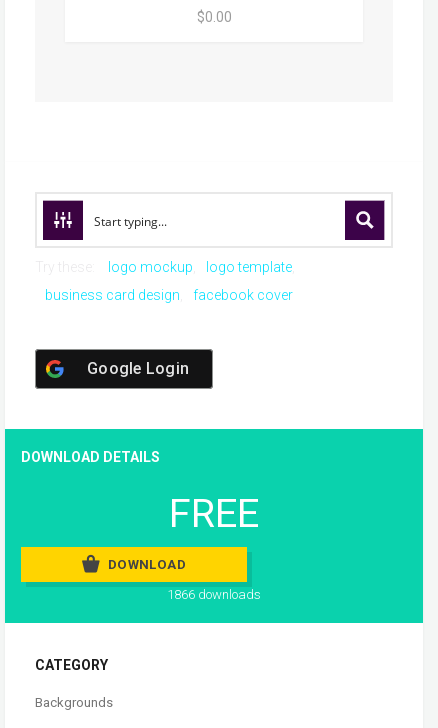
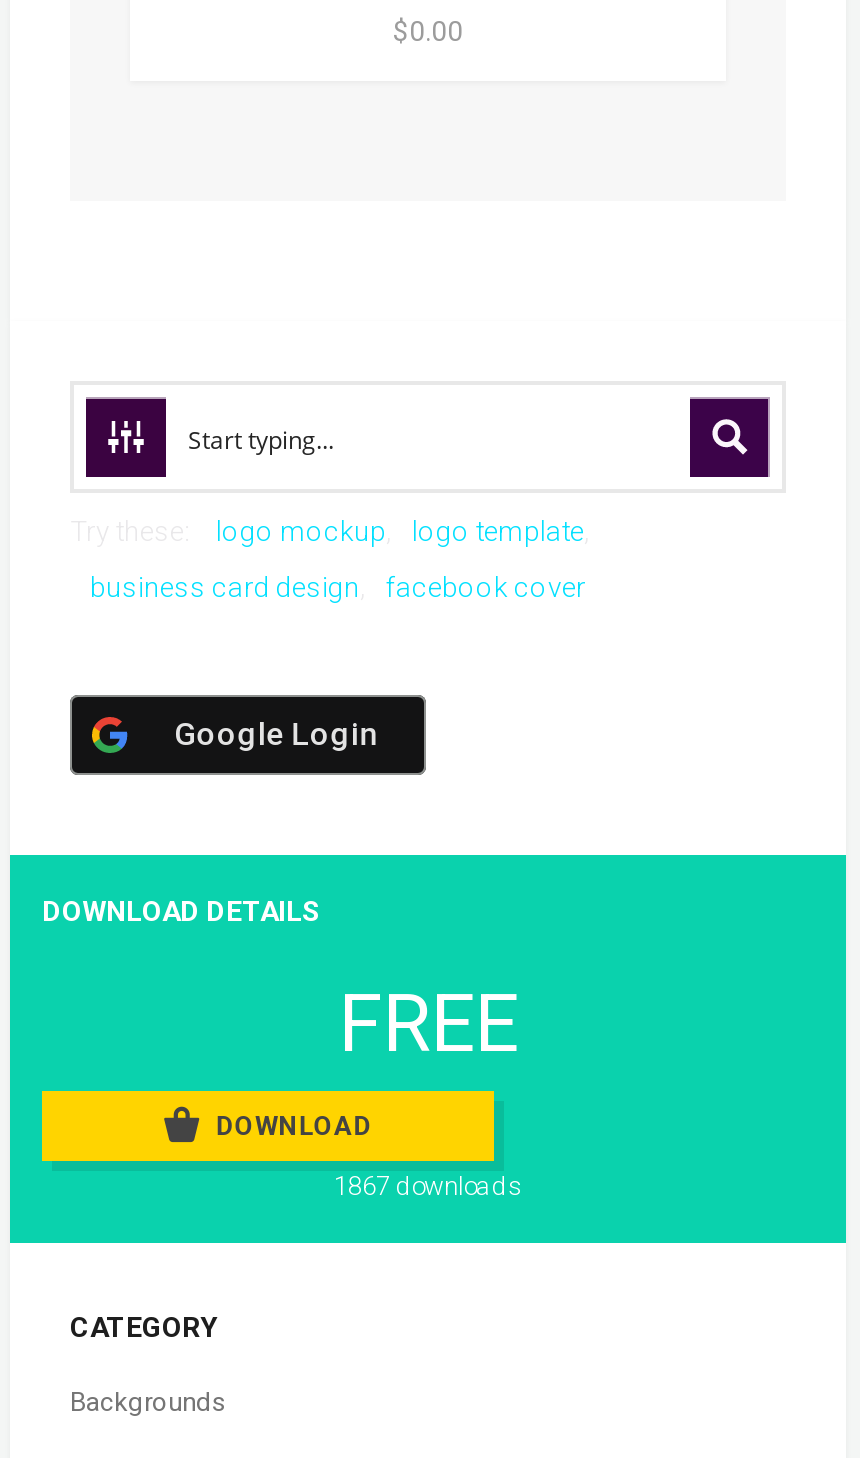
- 1866 downloads
+ 1867 downloads
